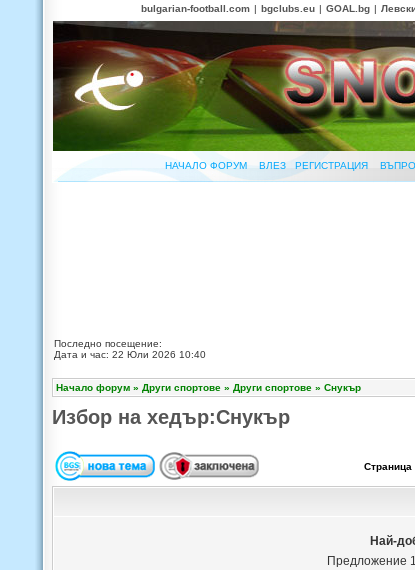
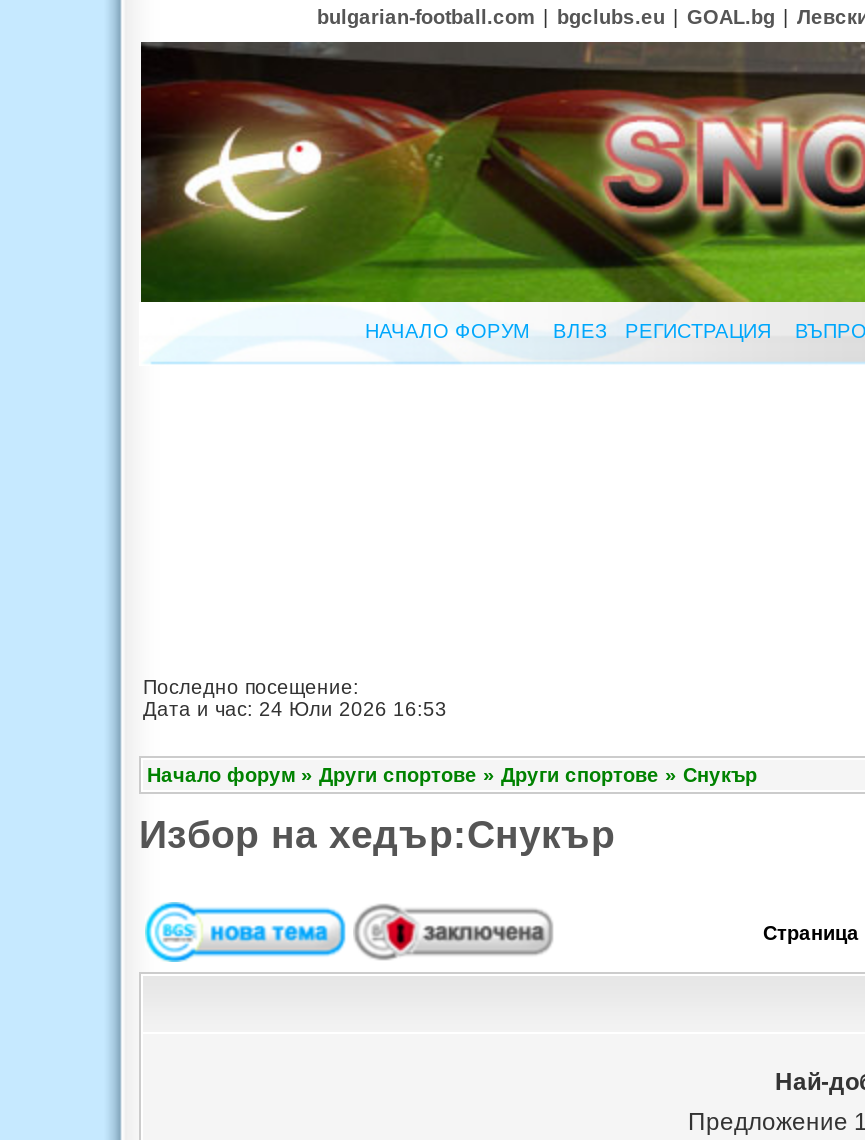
- Дата и час: 22 Юли 2026 10:40
+ Дата и час: 24 Юли 2026 16:53
